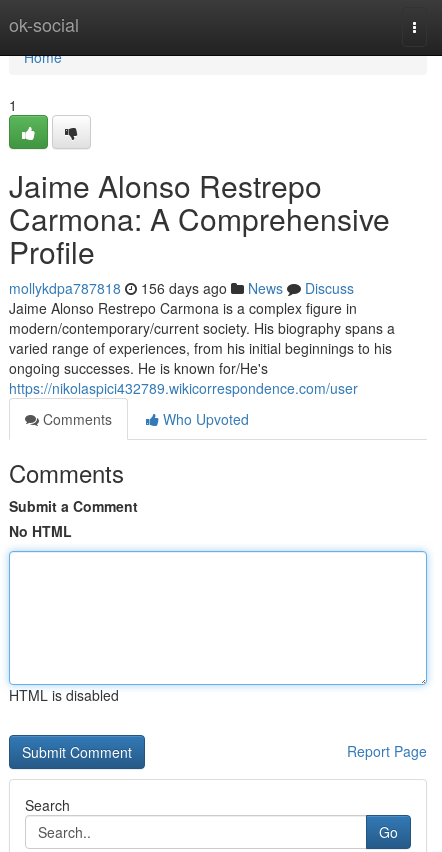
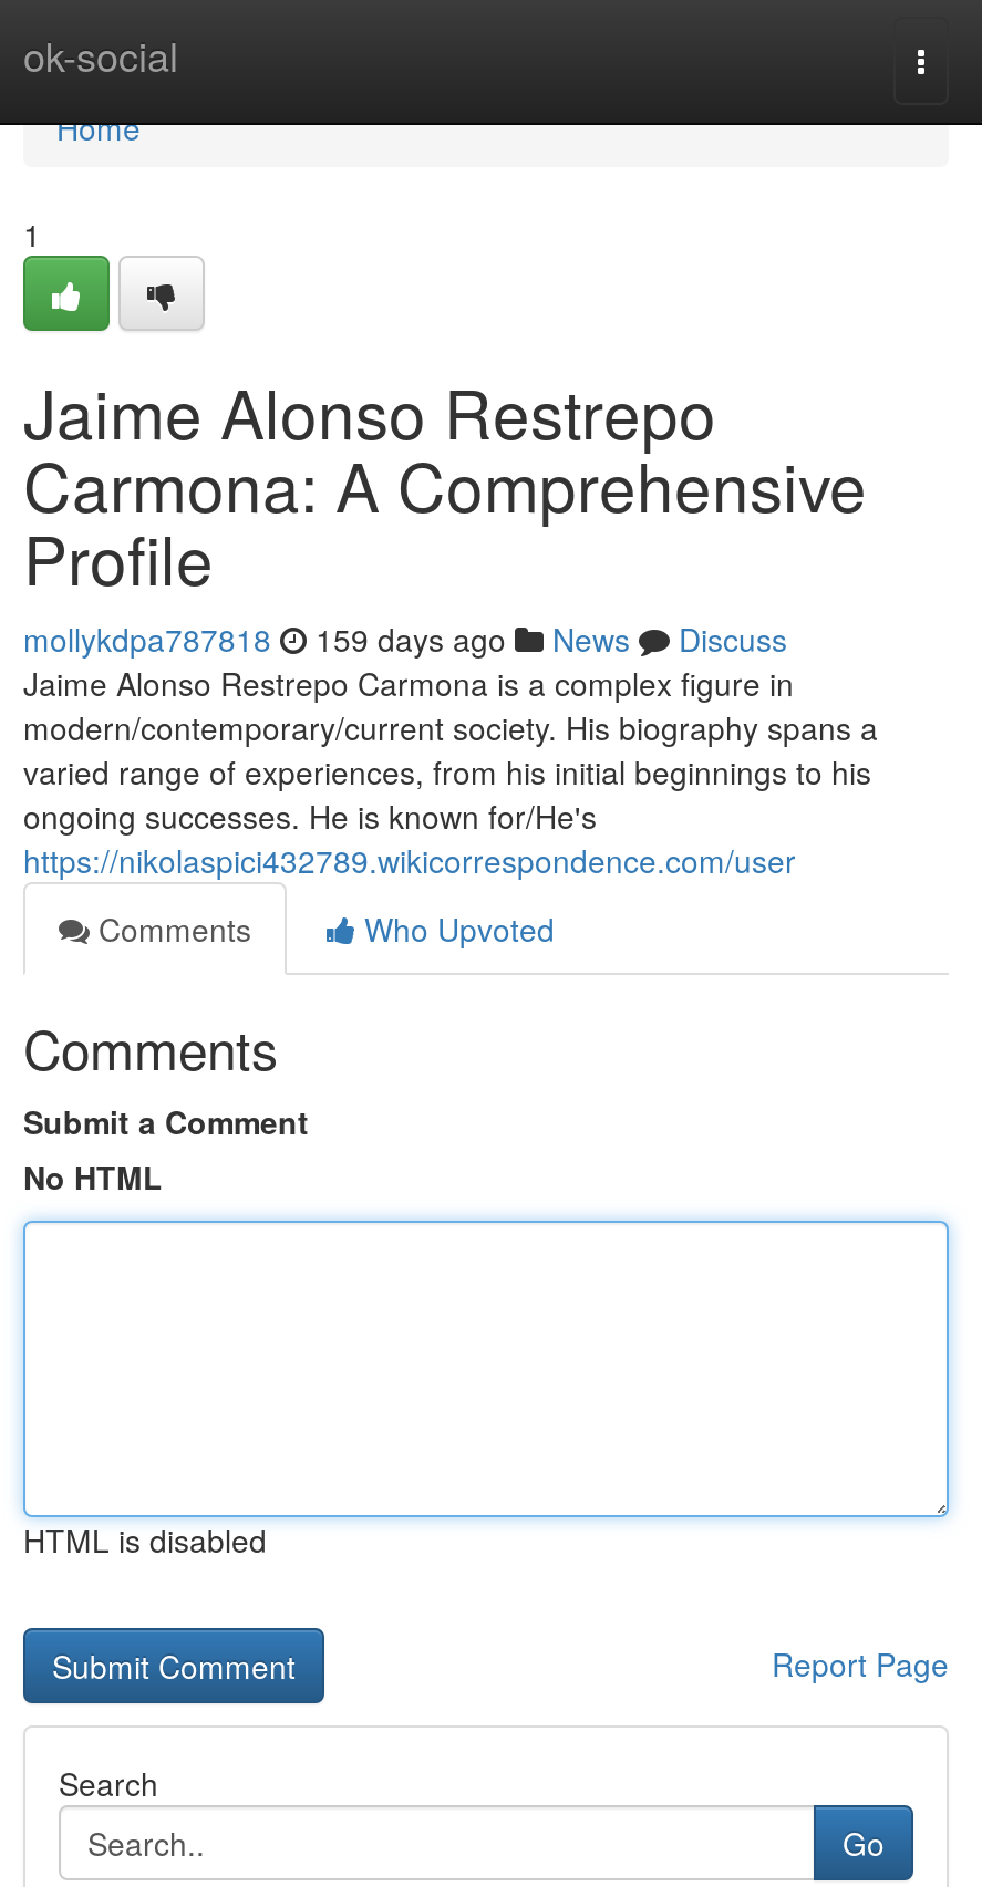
- mollykdpa787818 156 days ago News Discuss
+ mollykdpa787818 159 days ago News Discuss
